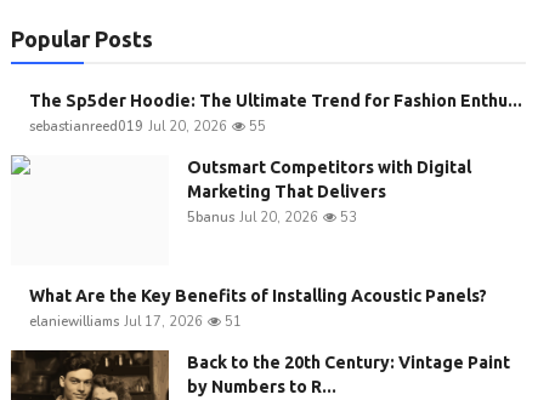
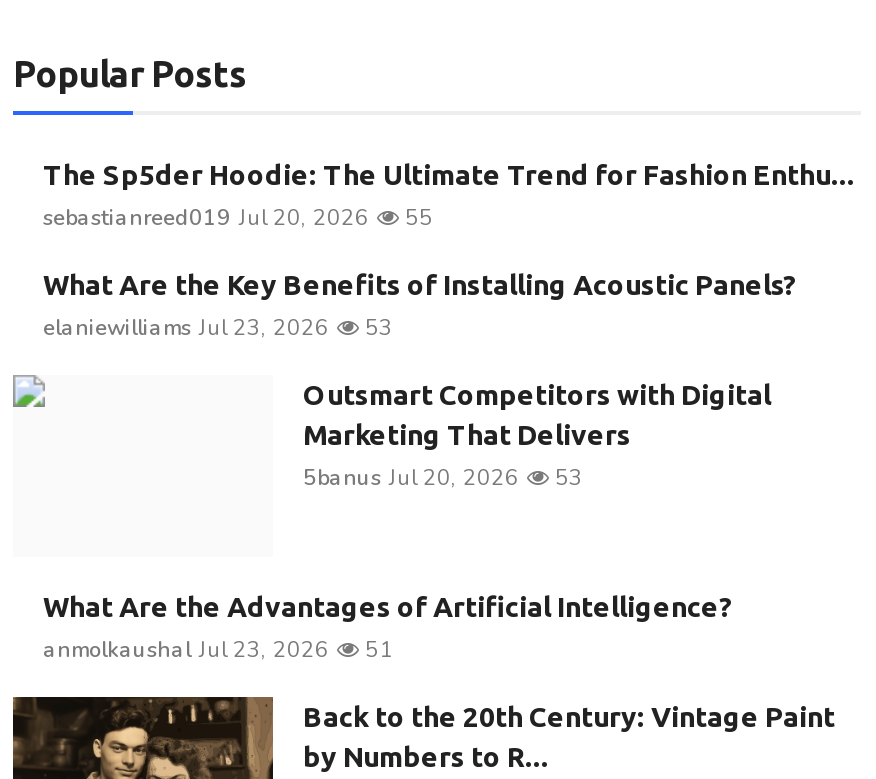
+ elaniewilliams Jul 23, 2026
+ 53

moved up: What Are the Key Benefits of Installing Acoustic Panels?

- elaniewilliams Jul 17, 2026
+ What Are the Advantages of Artificial Intelligence?
+ anmolkaushal Jul 23, 2026
